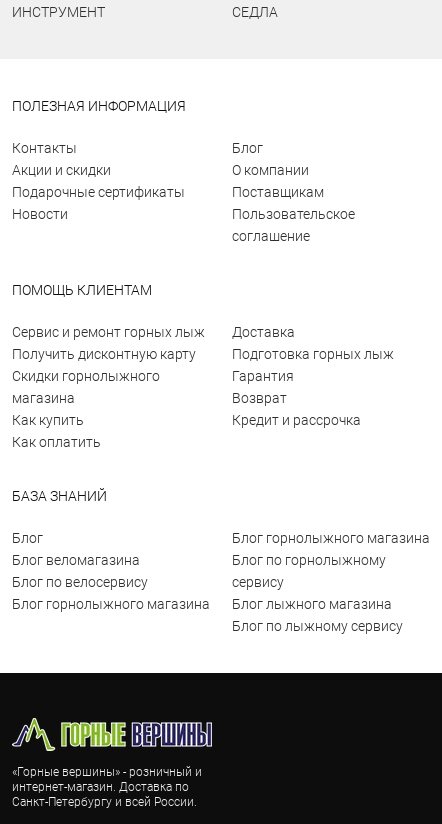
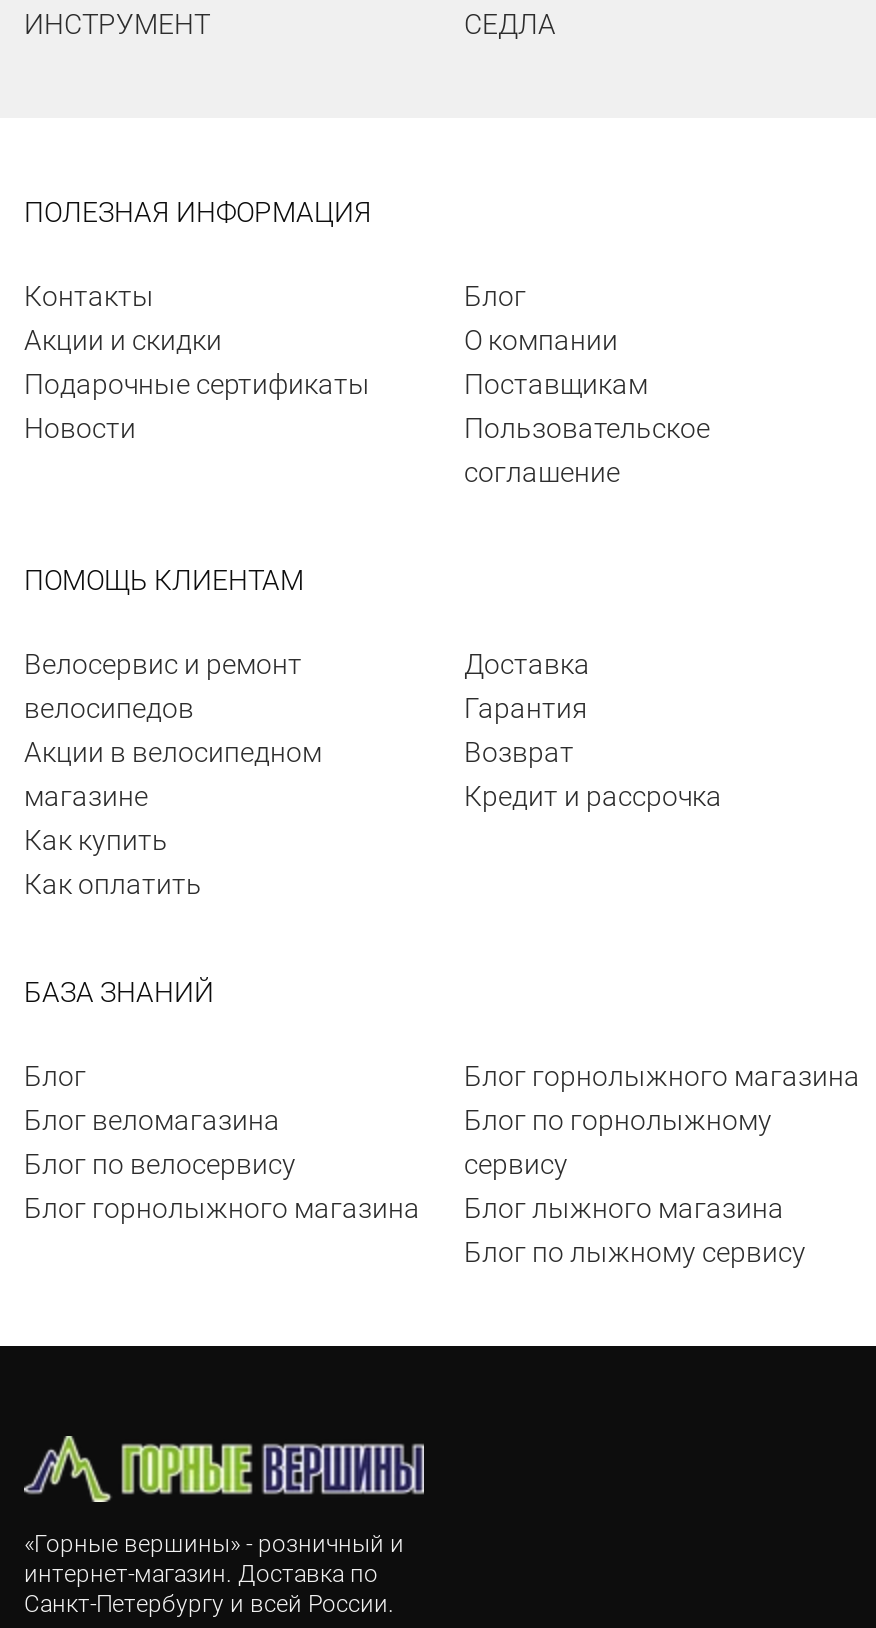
- Сервис и ремонт горных лыж
- Получить дисконтную карту
- Скидки горнолыжного
- магазина
+ Велосервис и ремонт
+ велосипедов
+ Акции в велосипедном
+ магазине

- Подготовка горных лыж

moved up: Гарантия | Возврат | Кредит и рассрочка
